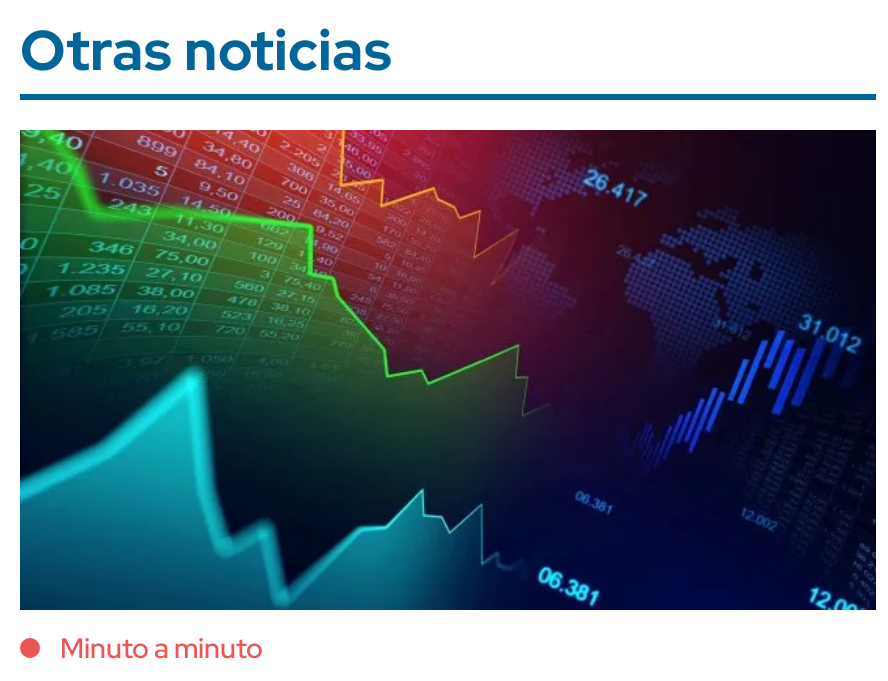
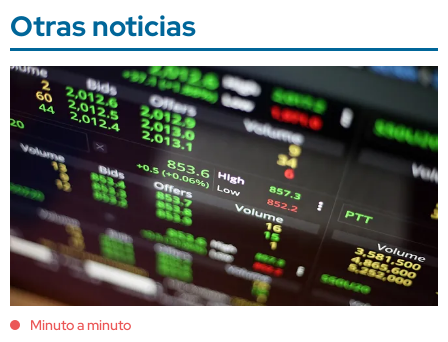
- [image]
+ [image]
